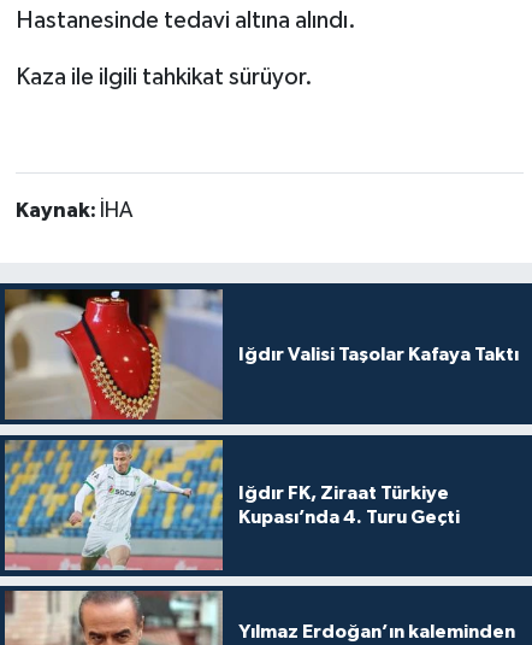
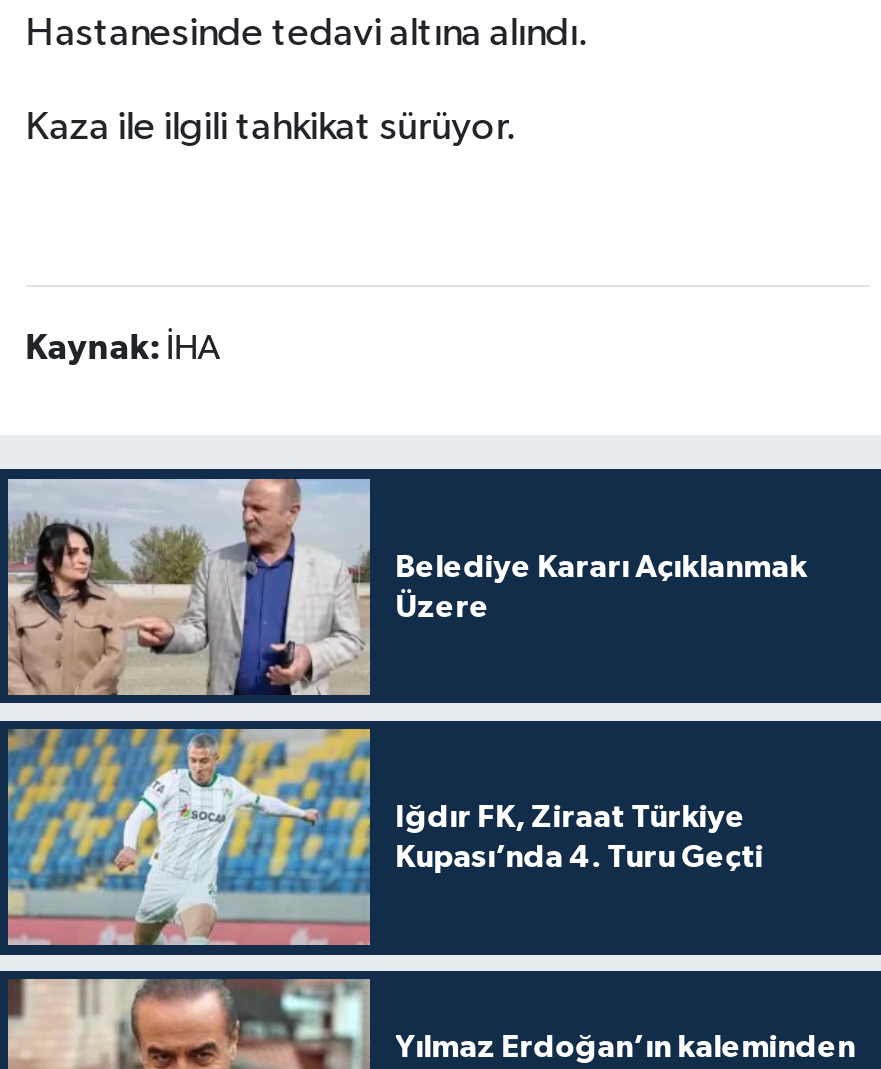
- [image]
- Iğdır Valisi Taşolar Kafaya Taktı
+ [image]
+ Belediye Kararı Açıklanmak
+ Üzere
